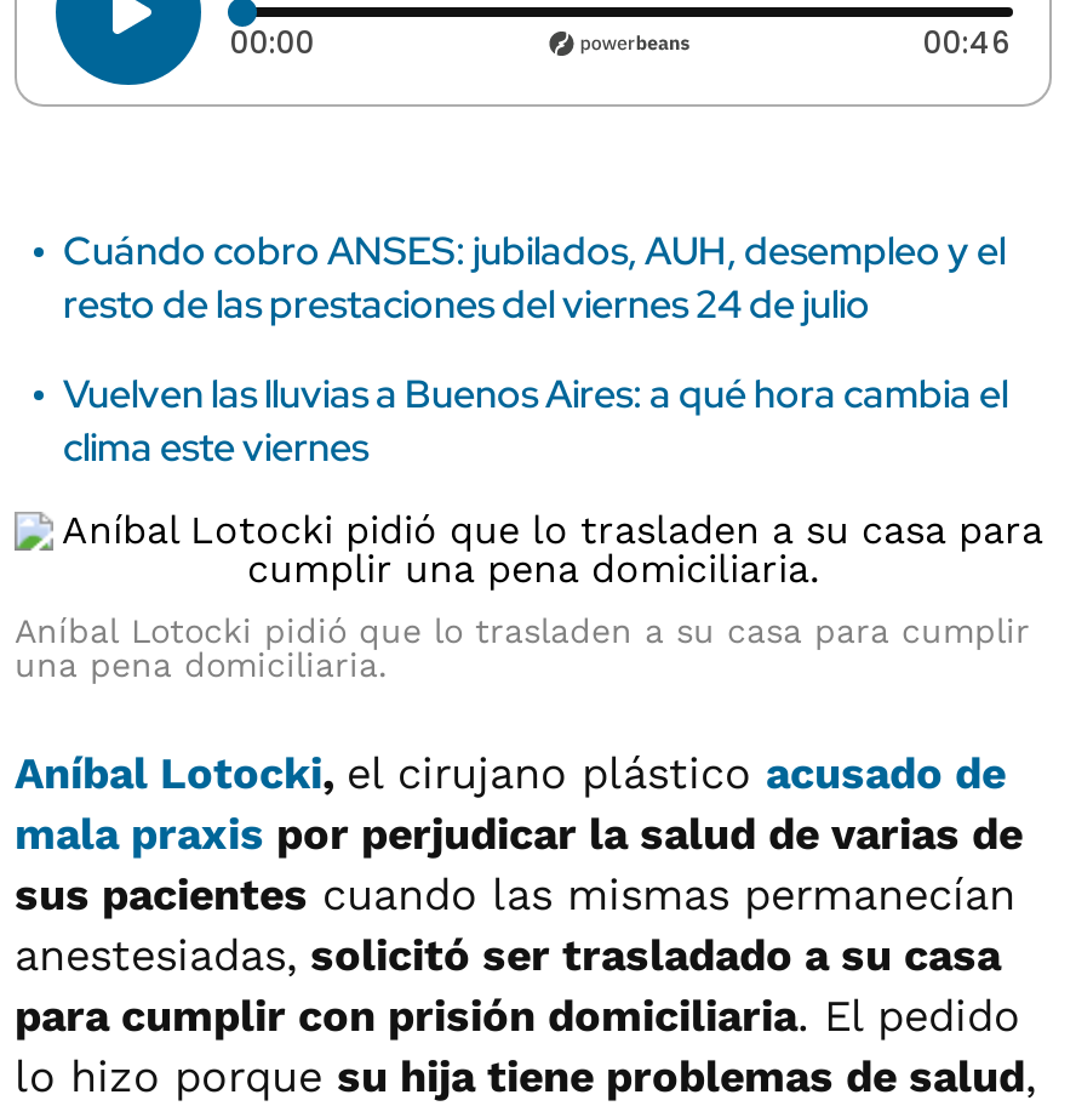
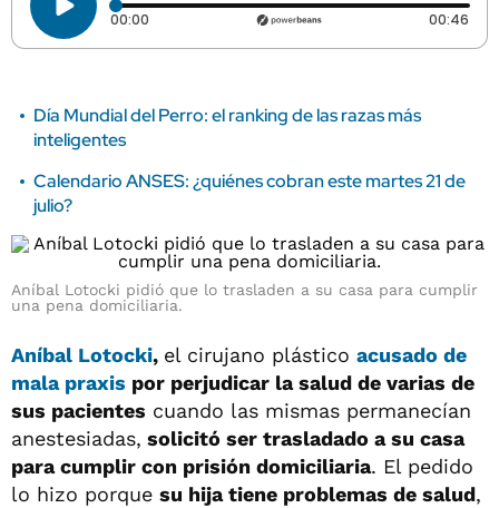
- Cuándo cobro ANSES: jubilados, AUH, desempleo y el
- resto de las prestaciones del viernes 24 de julio
+ Día Mundial del Perro: el ranking de las razas más
+ inteligentes

- Vuelven las lluvias a Buenos Aires: a qué hora cambia el
- clima este viernes
+ Calendario ANSES: ¿quiénes cobran este martes 21 de
+ julio?
